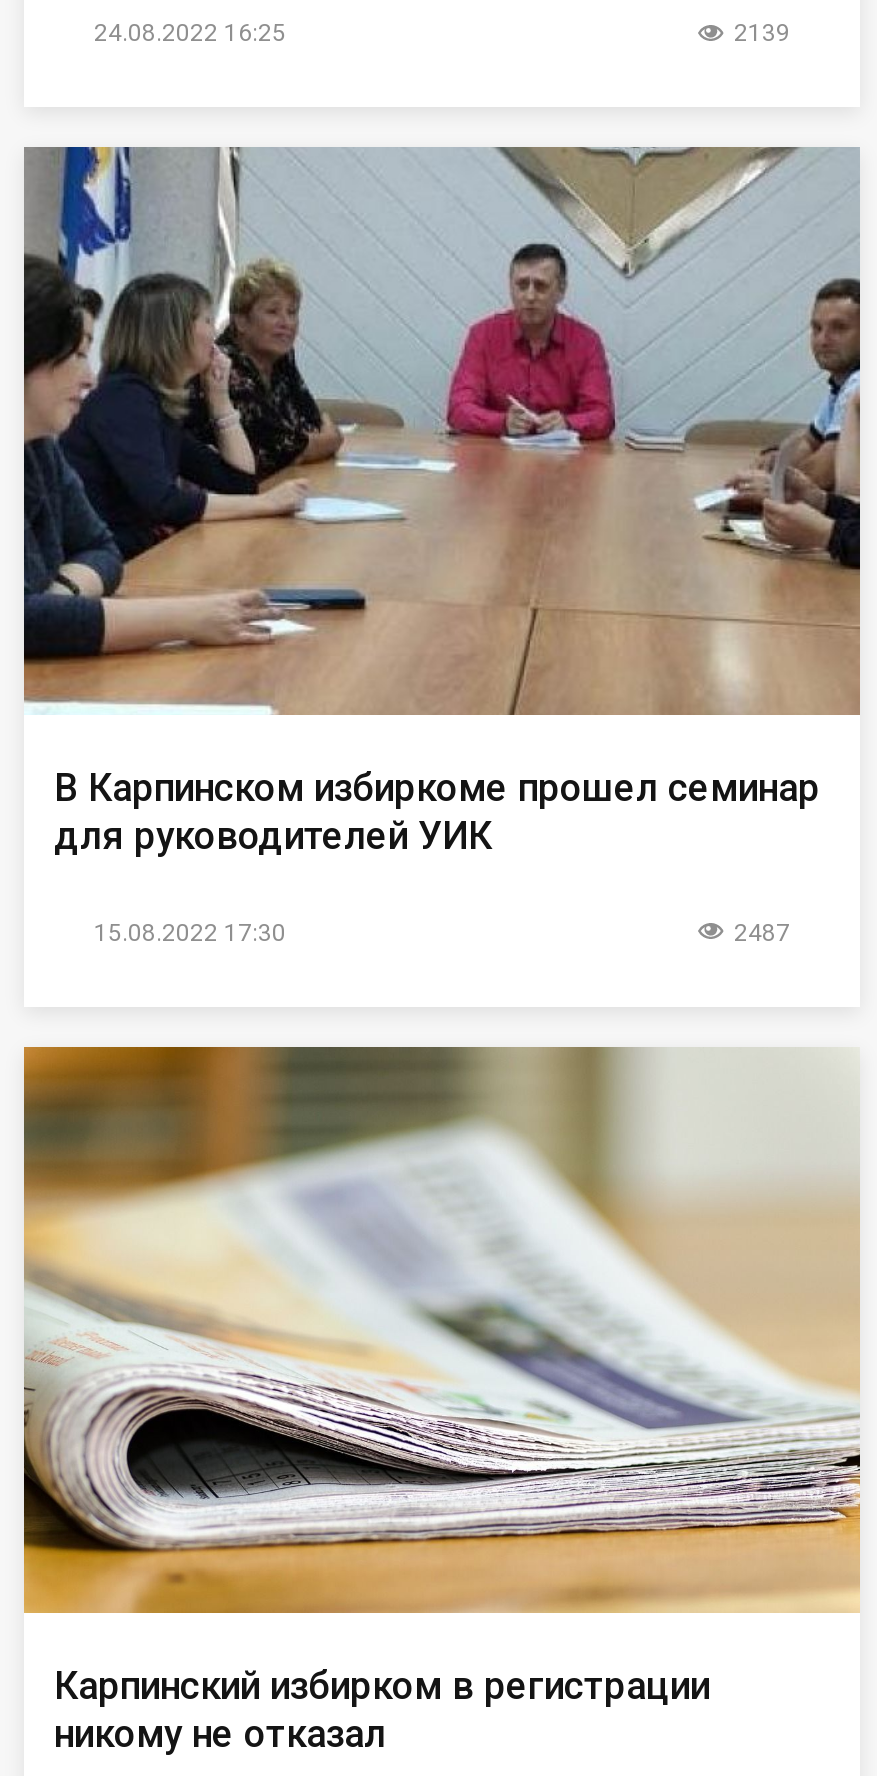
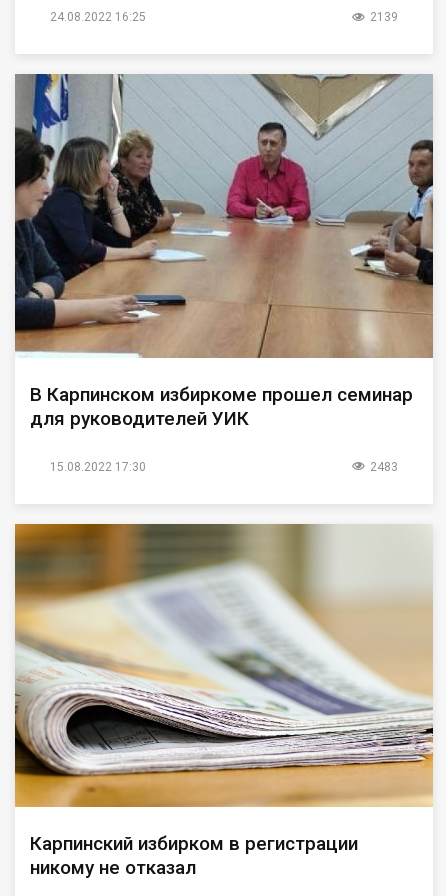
- 2487
+ 2483
